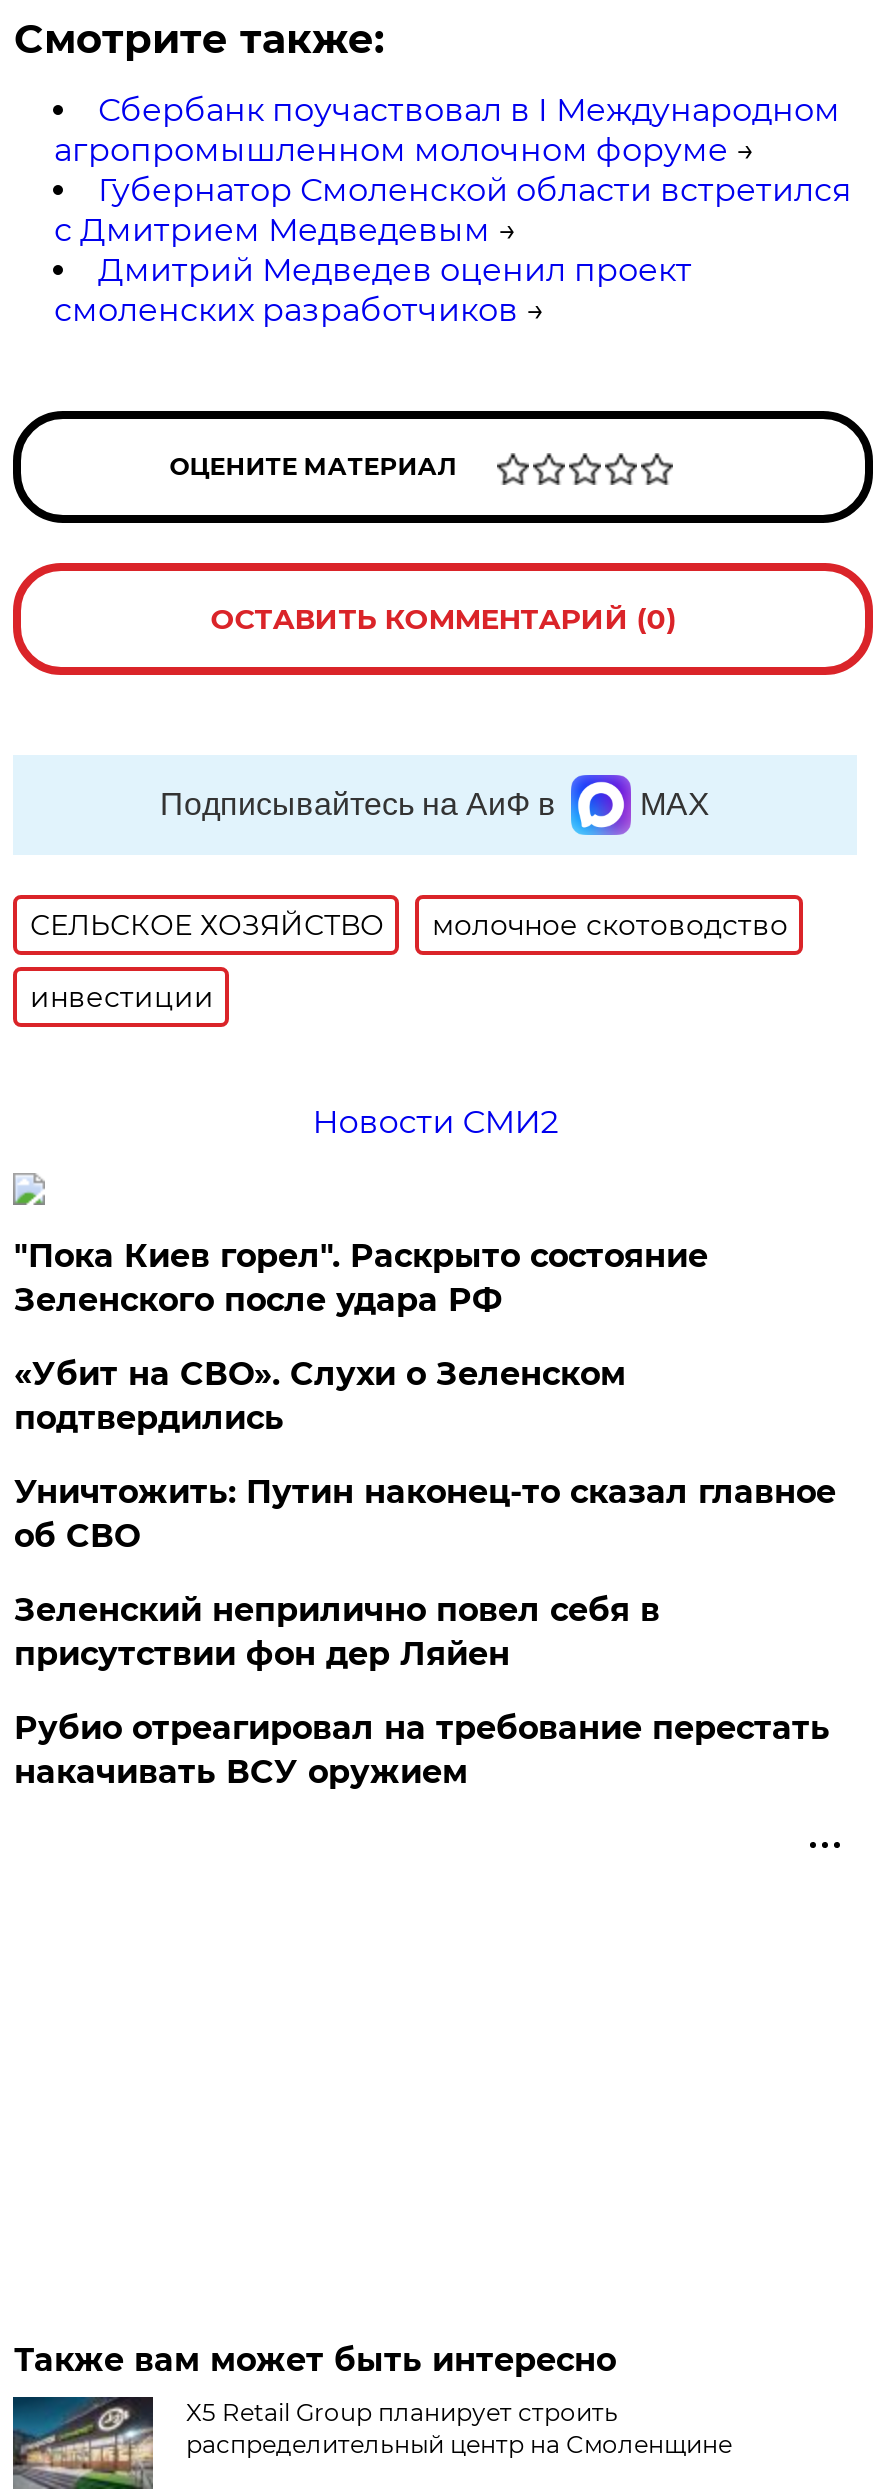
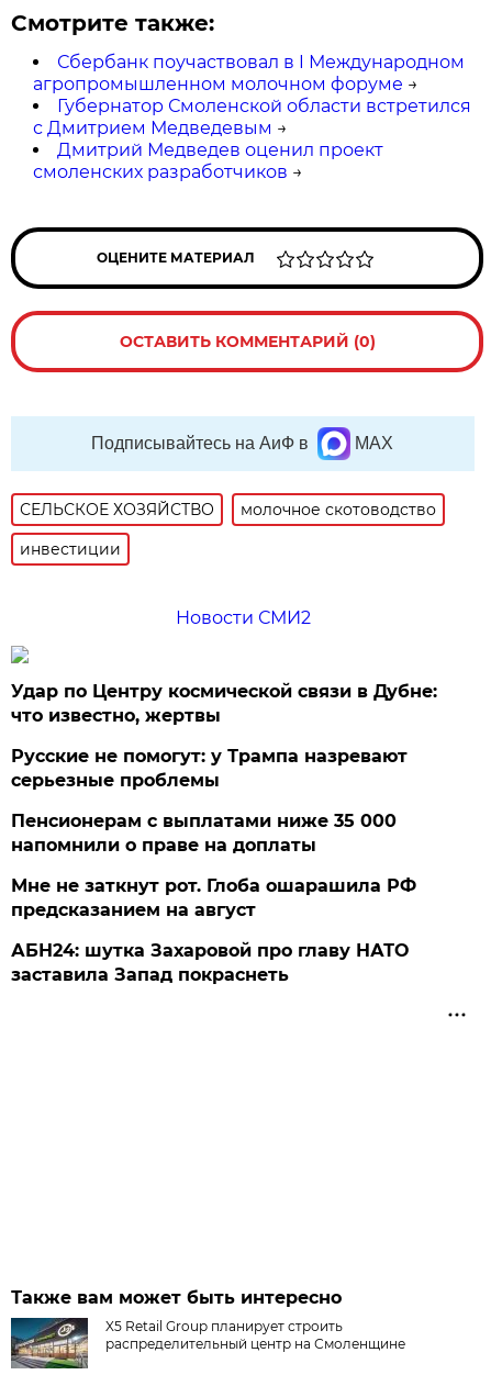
- "Пока Киев горел". Раскрыто состояние
- Зеленского после удара РФ
+ Удар по Центру космической связи в Дубне:
+ что известно, жертвы

- «Убит на СВО». Слухи о Зеленском
- подтвердились
+ Русские не помогут: у Трампа назревают
+ серьезные проблемы

- Уничтожить: Путин наконец-то сказал главное
- об СВО
+ Пенсионерам с выплатами ниже 35 000
+ напомнили о праве на доплаты

- Зеленский неприлично повел cебя в
- присутствии фон дер Ляйен
+ Мне не заткнут рот. Глоба ошарашила РФ
+ предсказанием на август

- Рубио отреагировал на требование перестать
- накачивать ВСУ оружием
+ АБН24: шутка Захаровой про главу НАТО
+ заставила Запад покраснеть
